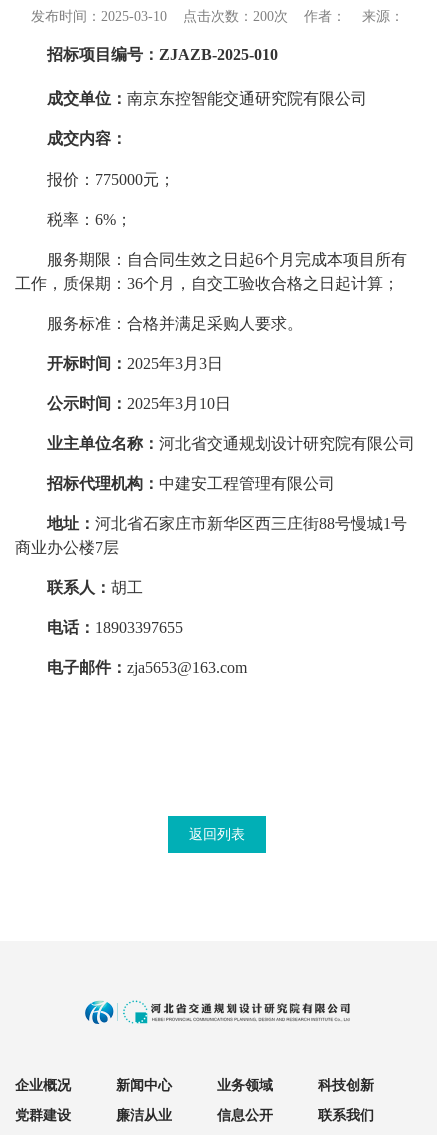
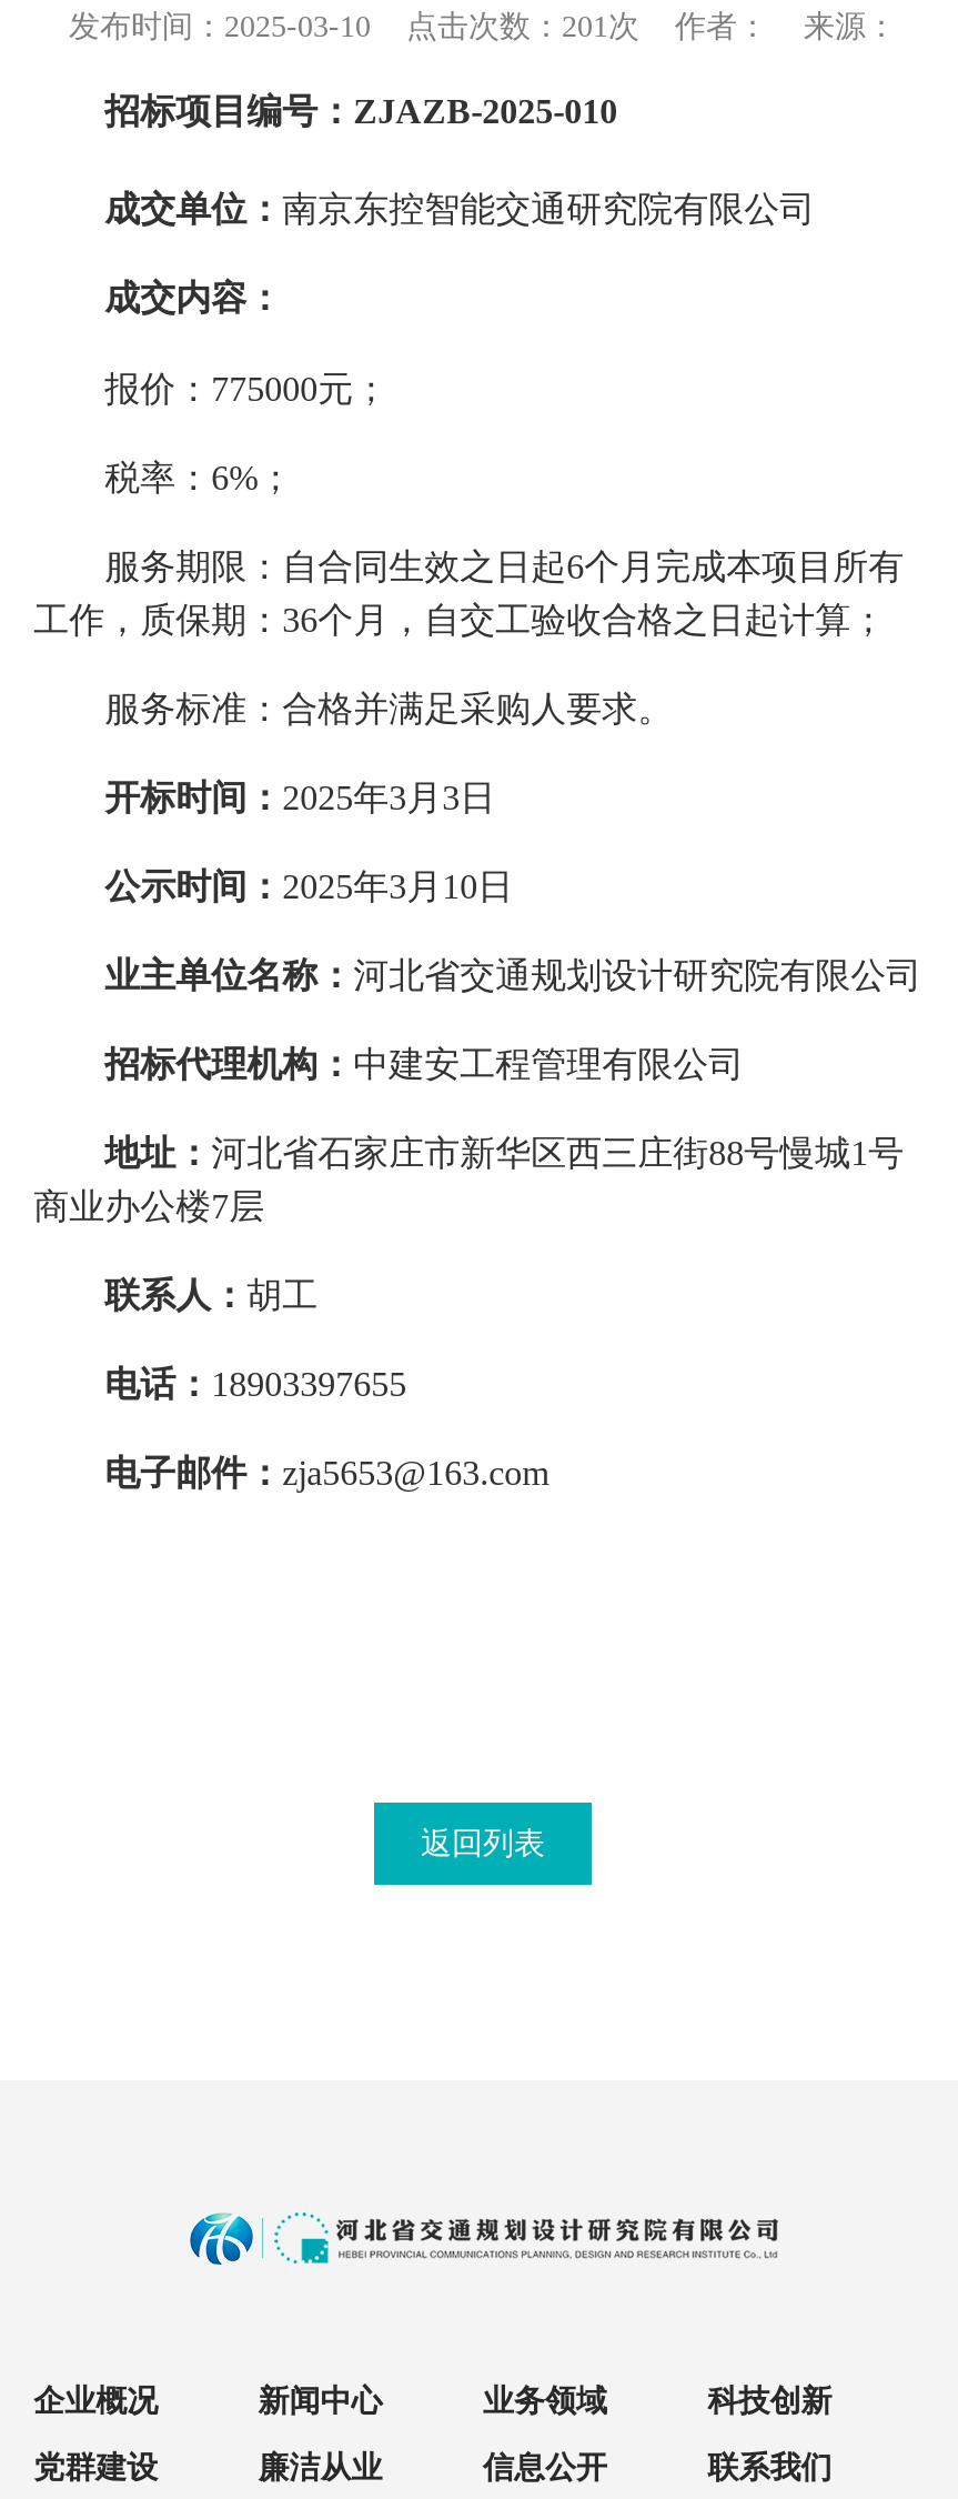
- 发布时间：2025-03-10 点击次数：200次 作者： 来源：
+ 发布时间：2025-03-10 点击次数：201次 作者： 来源：
